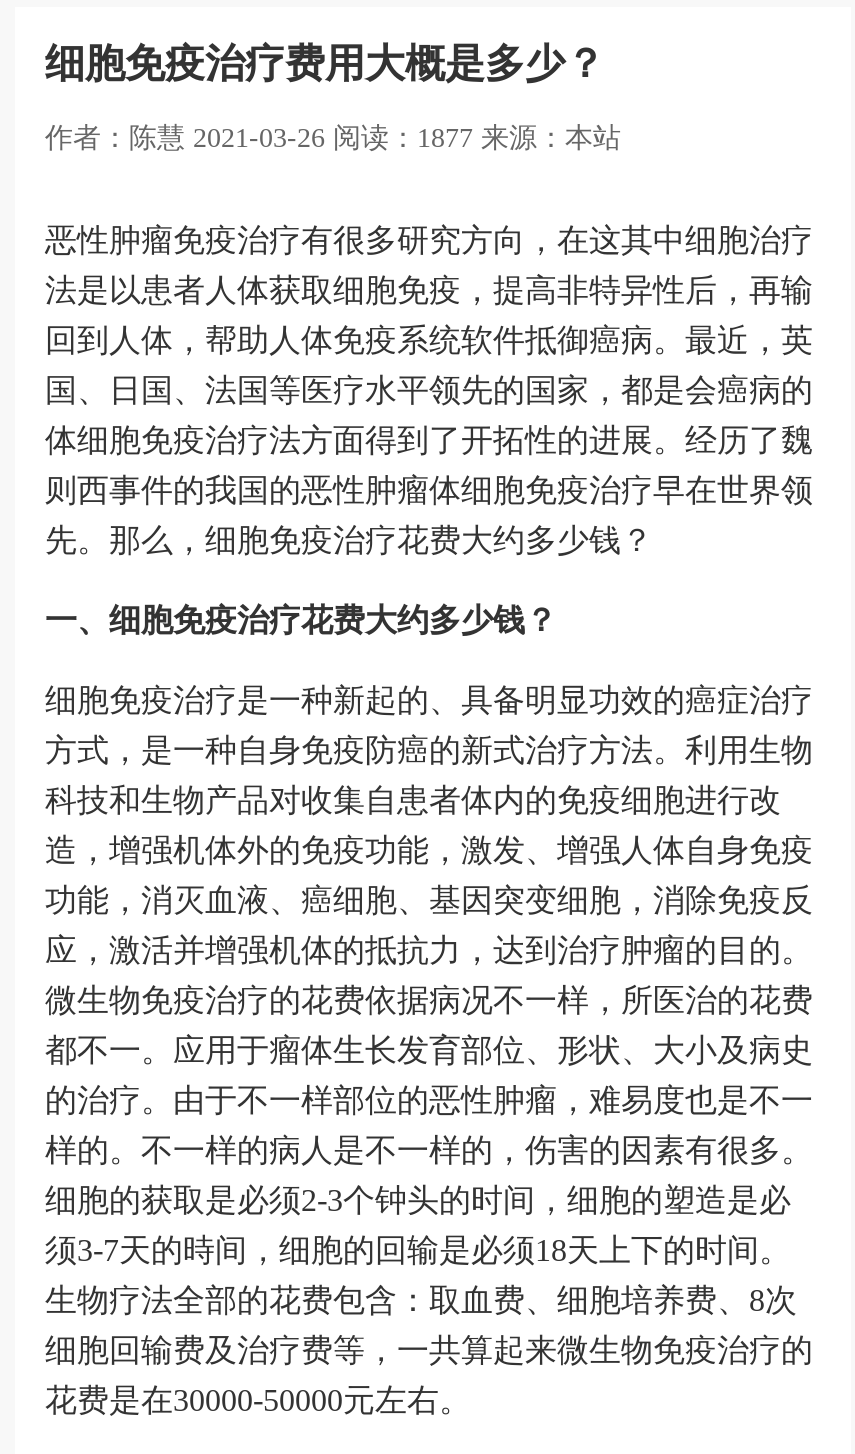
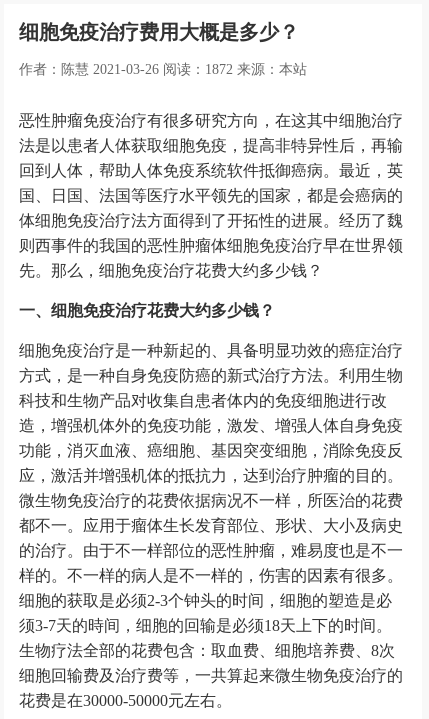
- 作者：陈慧 2021-03-26 阅读：1877 来源：本站
+ 作者：陈慧 2021-03-26 阅读：1872 来源：本站
